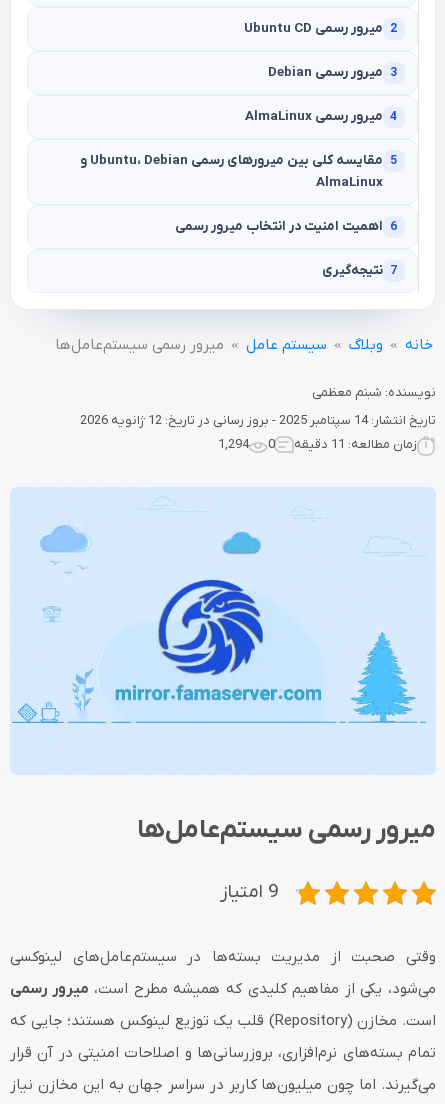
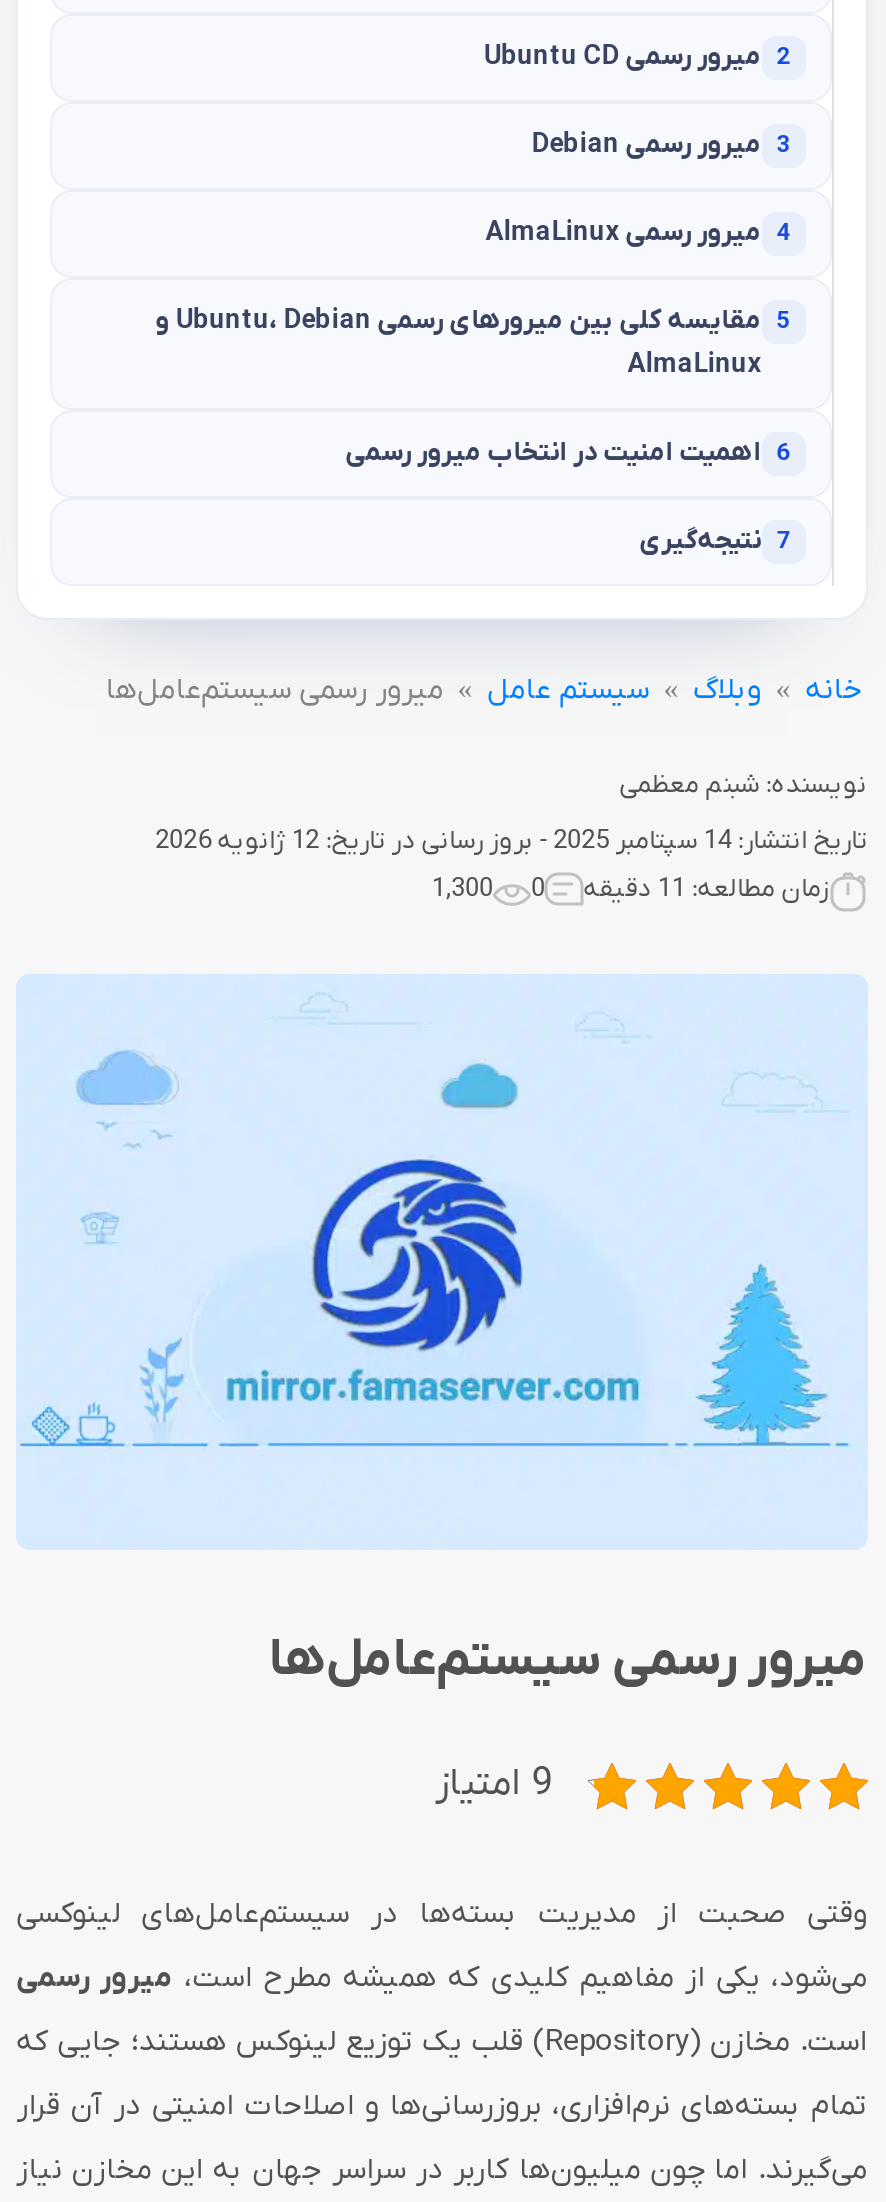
- 1,294 0
+ 1,300 0
